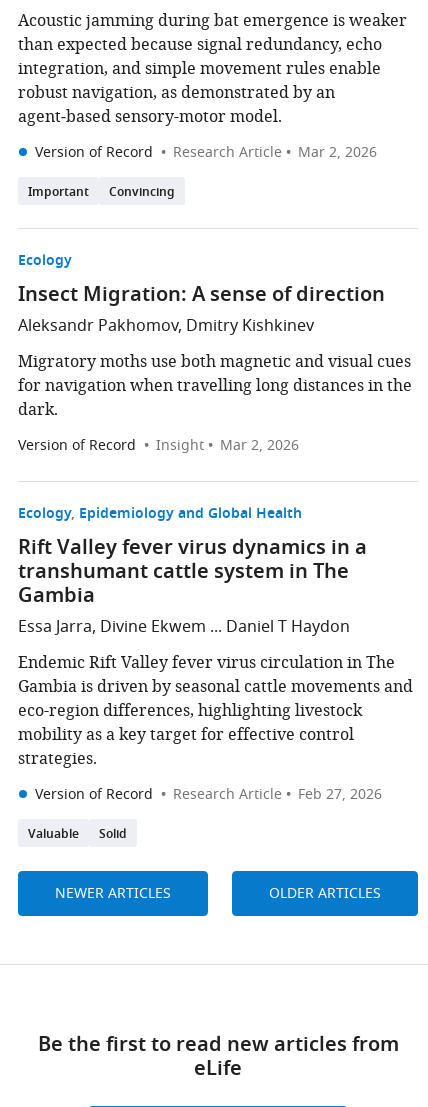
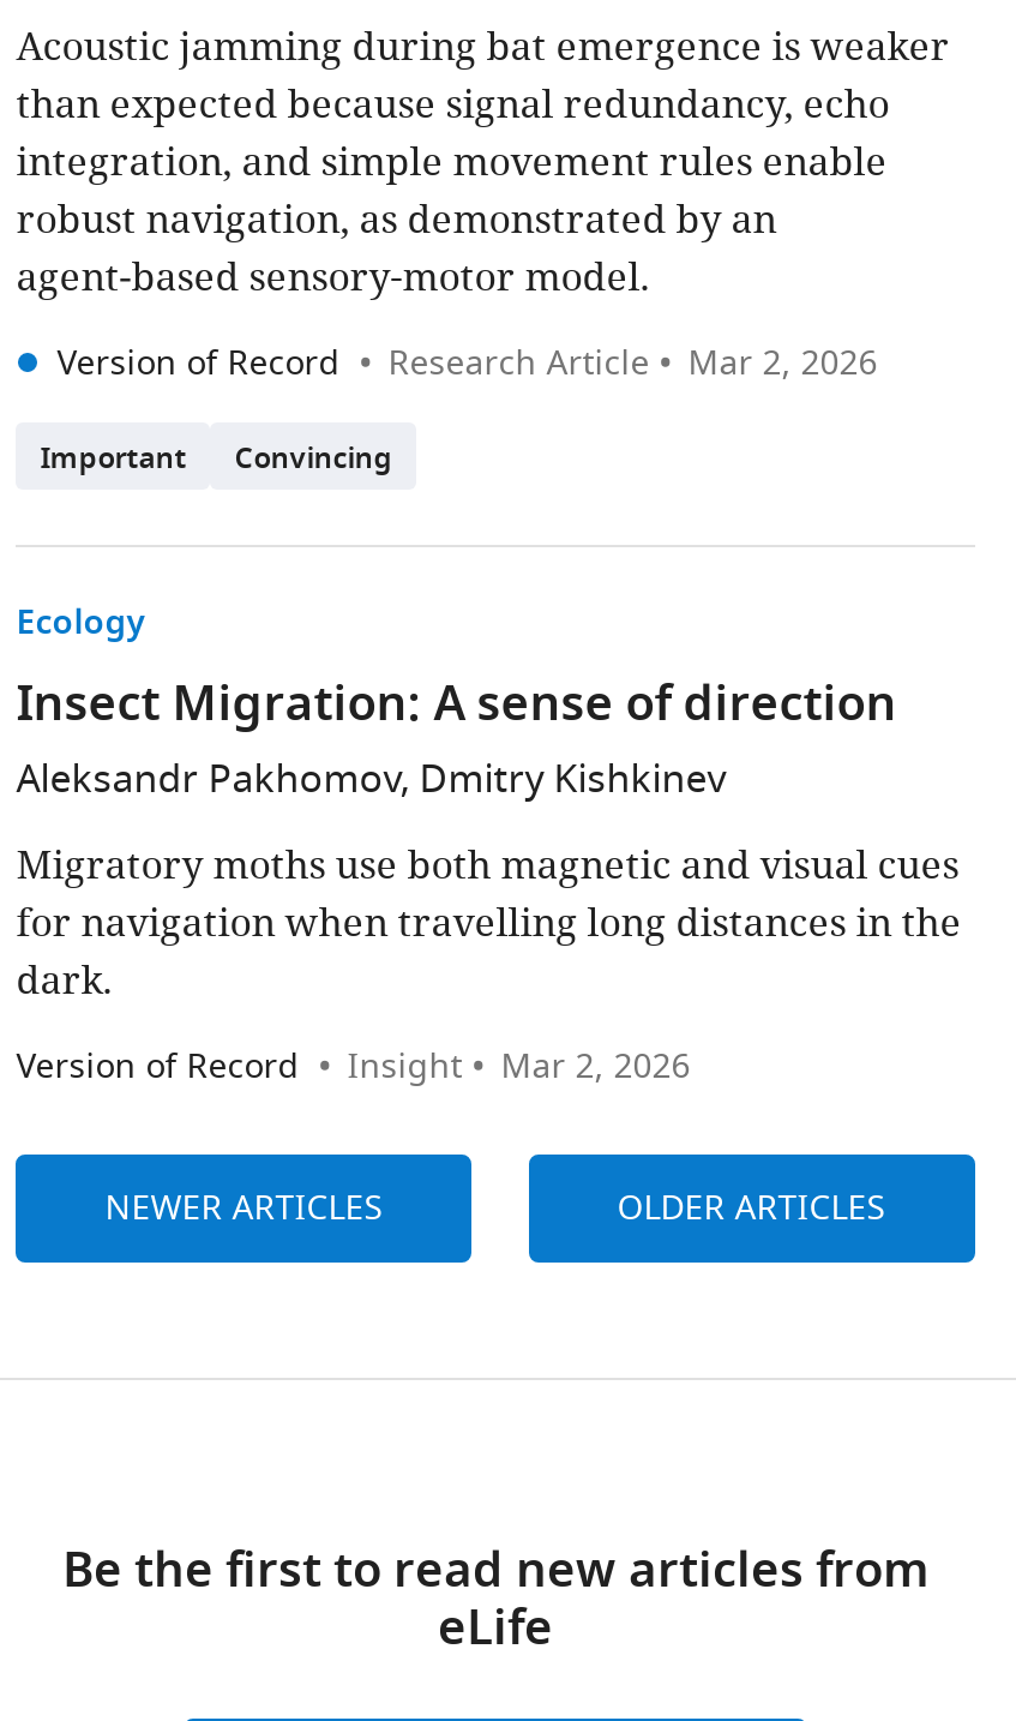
- Ecology Epidemiology and Global Health
- Rift Valley fever virus dynamics in a
- transhumant cattle system in The
- Gambia
- Essa Jarra, Divine Ekwem ... Daniel T Haydon
- Endemic Rift Valley fever virus circulation in The
- Gambia is driven by seasonal cattle movements and
- eco-region differences, highlighting livestock
- mobility as a key target for effective control
- strategies.
- Version of Record
- Research Article
- Feb 27, 2026
- Valuable
- Solid
